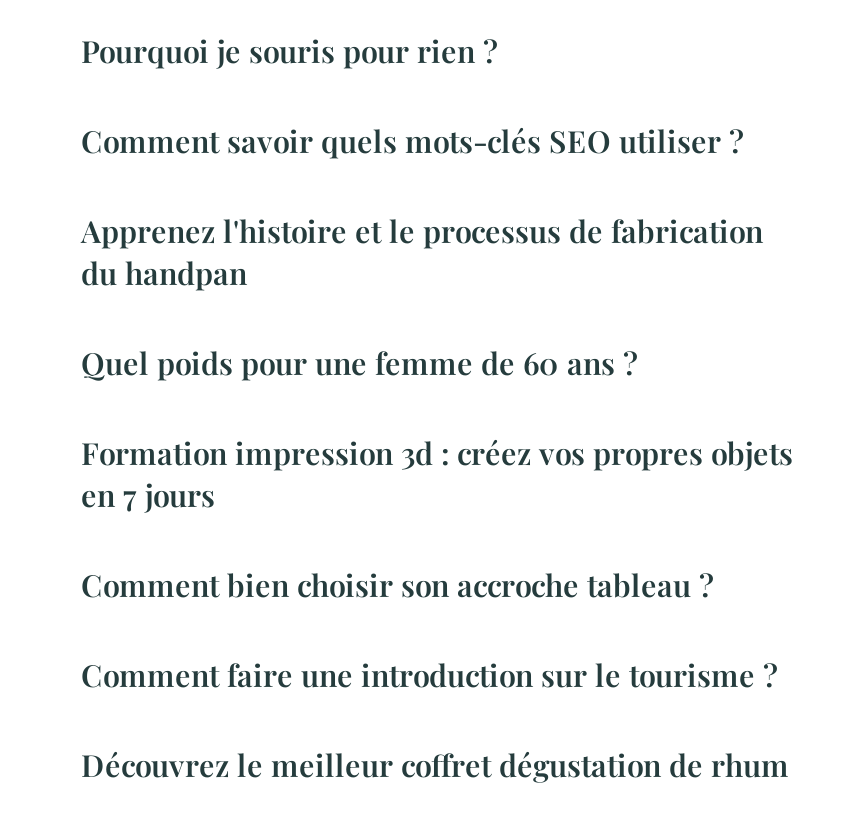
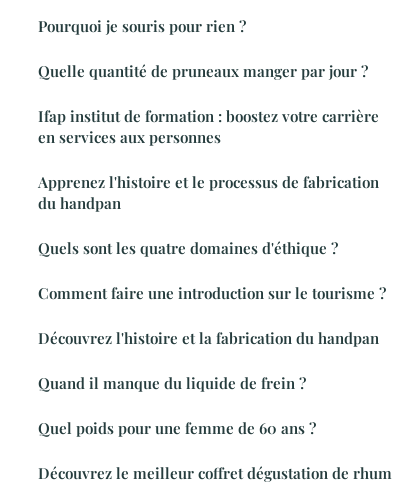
- Comment savoir quels mots-clés SEO utiliser ?
+ Quelle quantité de pruneaux manger par jour ?
+ Ifap institut de formation : boostez votre carrière
+ en services aux personnes

moved down: Quel poids pour une femme de 60 ans ?

- Formation impression 3d : créez vos propres objets
- en 7 jours
- Comment bien choisir son accroche tableau ?
+ Quels sont les quatre domaines d'éthique ?

moved up: Comment faire une introduction sur le tourisme ?

+ Découvrez l'histoire et la fabrication du handpan
+ Quand il manque du liquide de frein ?
